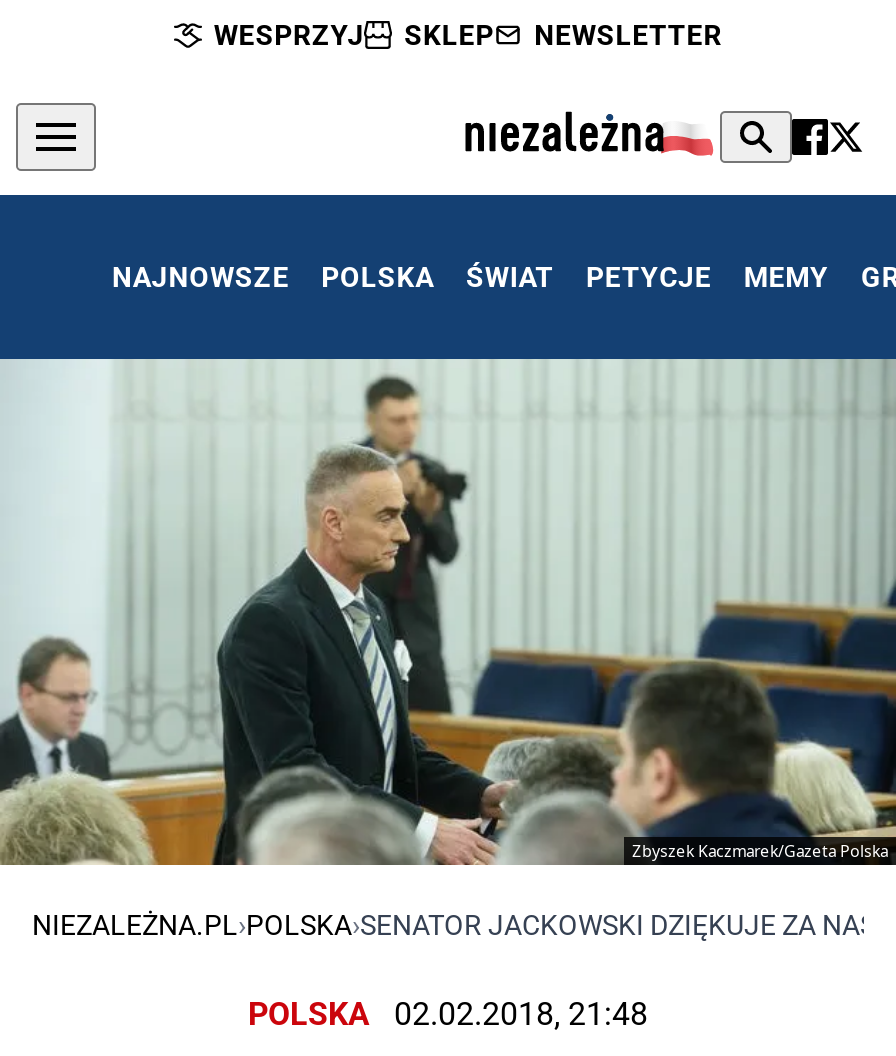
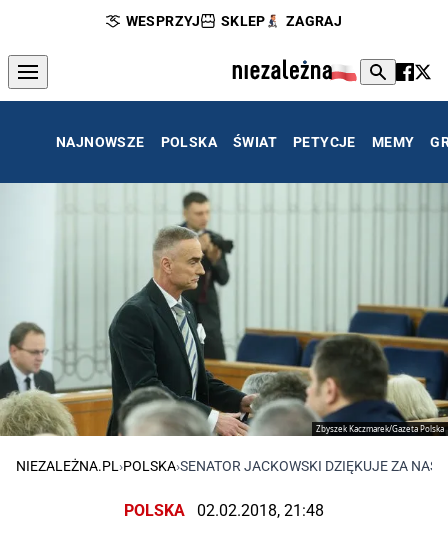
- NEWSLETTER
+ ZAGRAJ
